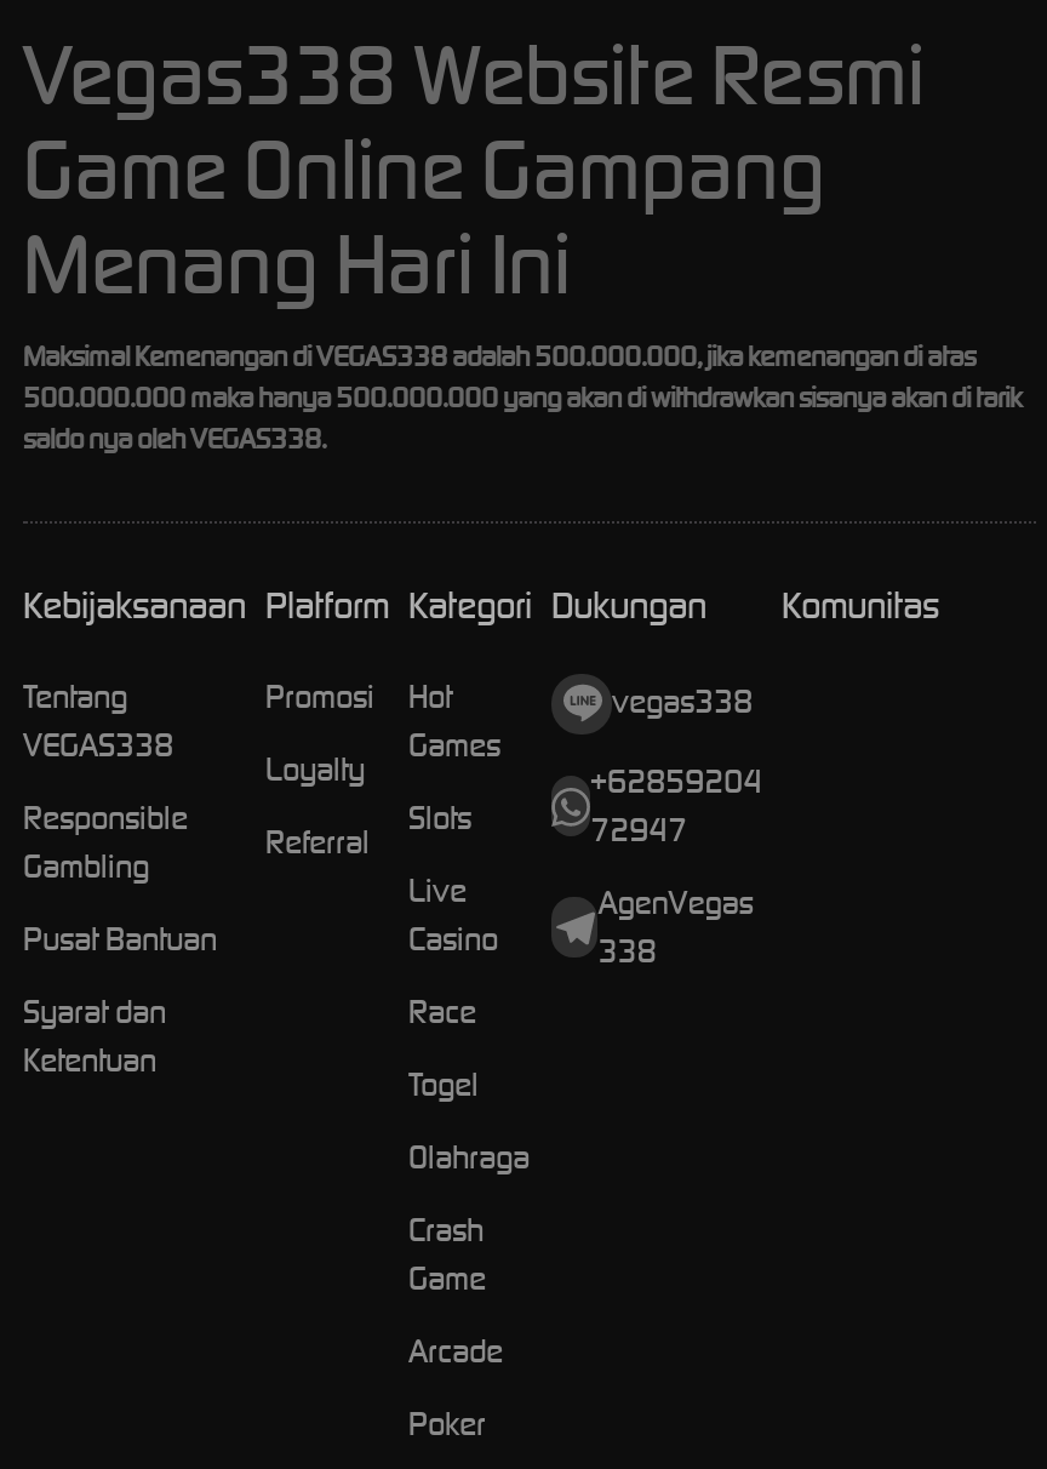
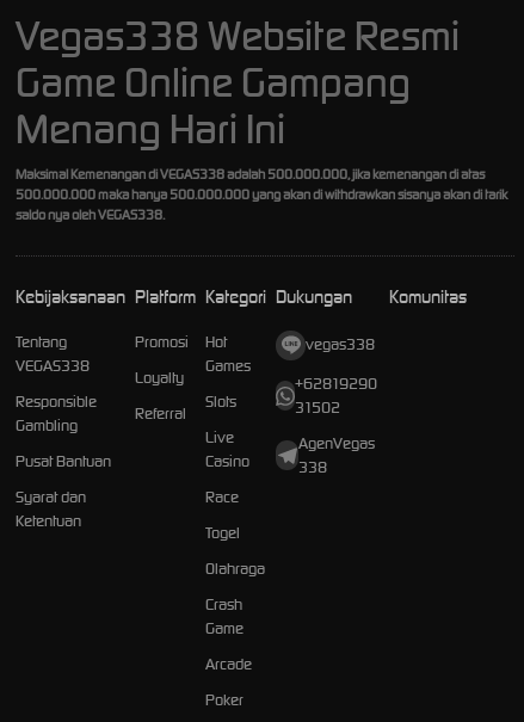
- +62859204
+ +62819290

- 72947
+ 31502
